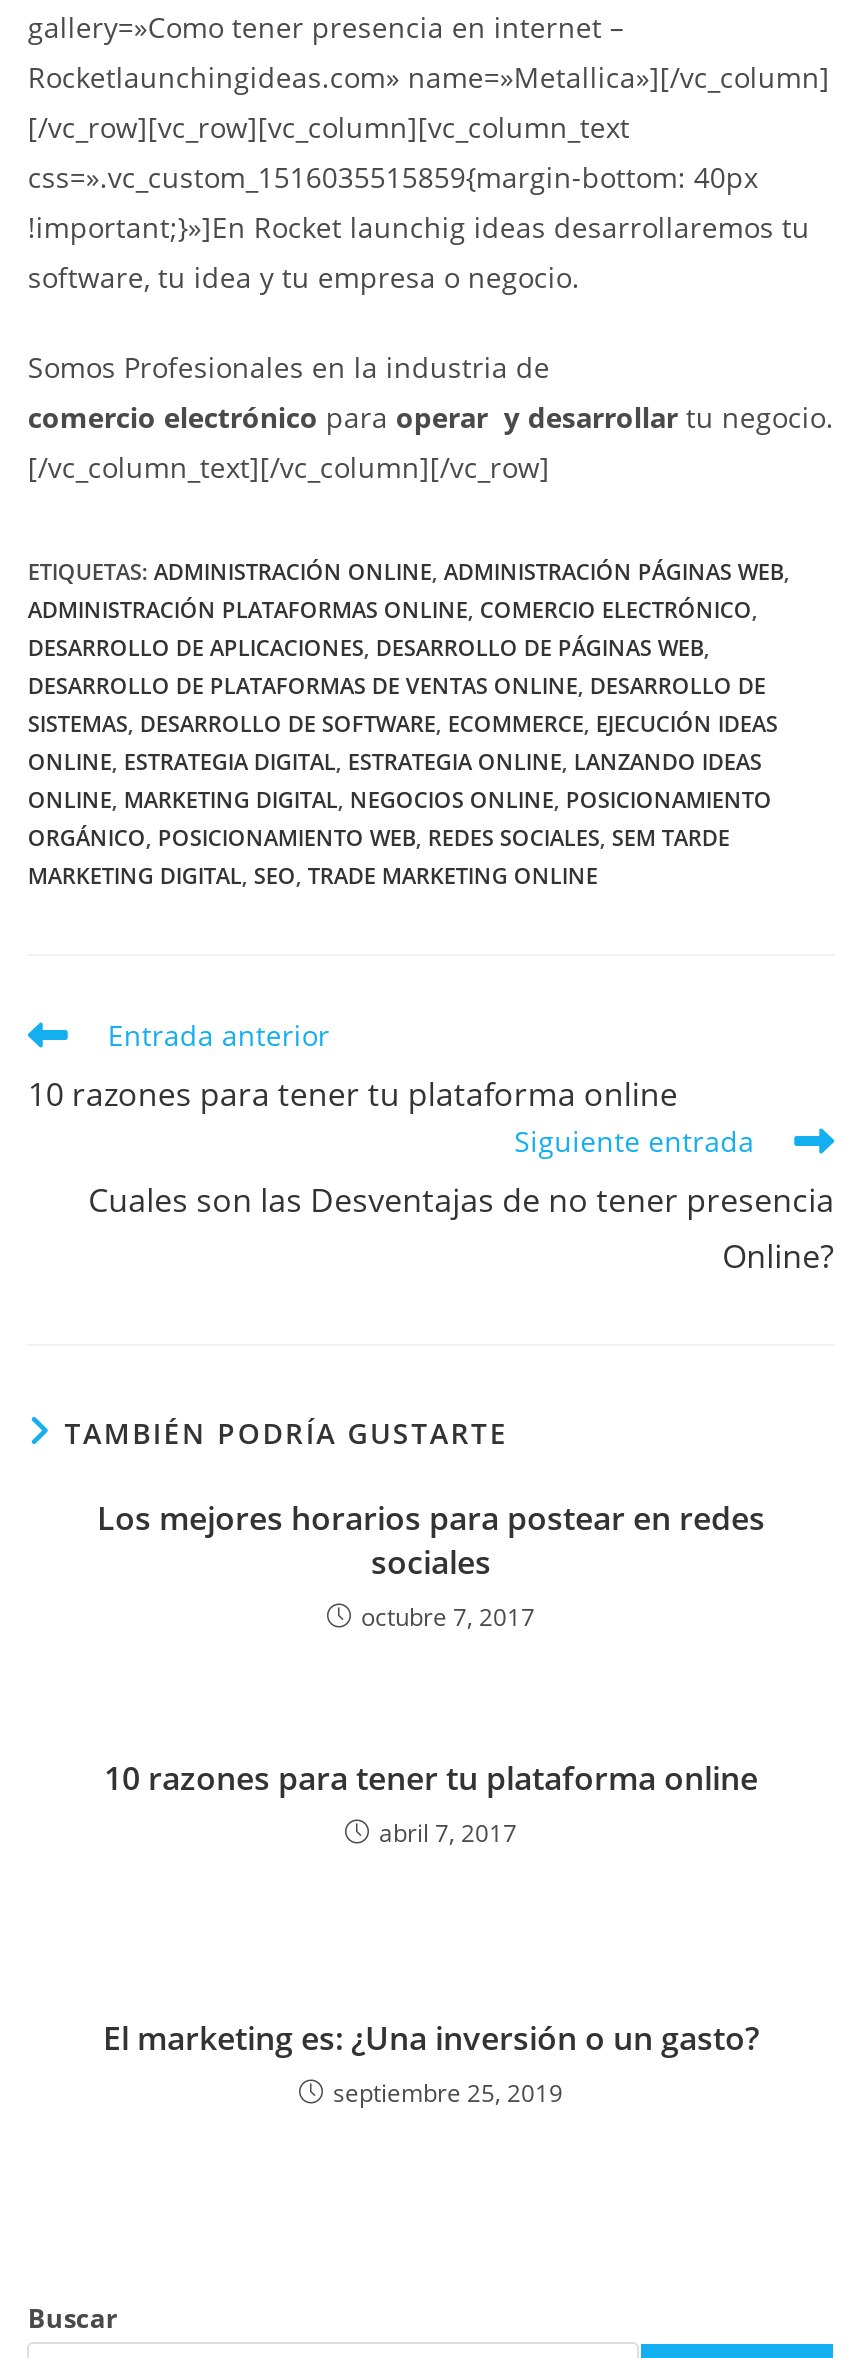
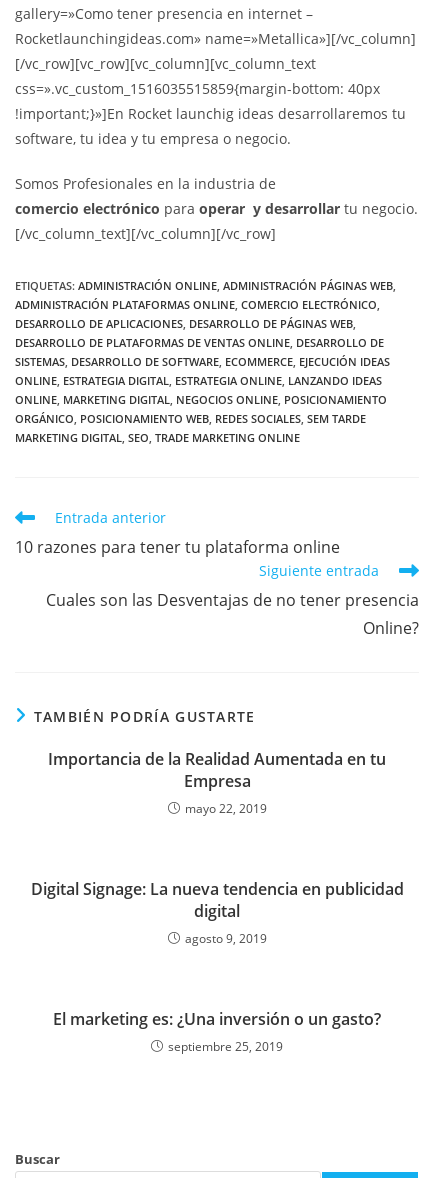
- Los mejores horarios para postear en redes
- sociales
- octubre 7, 2017
+ Importancia de la Realidad Aumentada en tu
+ Empresa
+ mayo 22, 2019

- 10 razones para tener tu plataforma online
- abril 7, 2017
+ Digital Signage: La nueva tendencia en publicidad
+ digital
+ agosto 9, 2019
